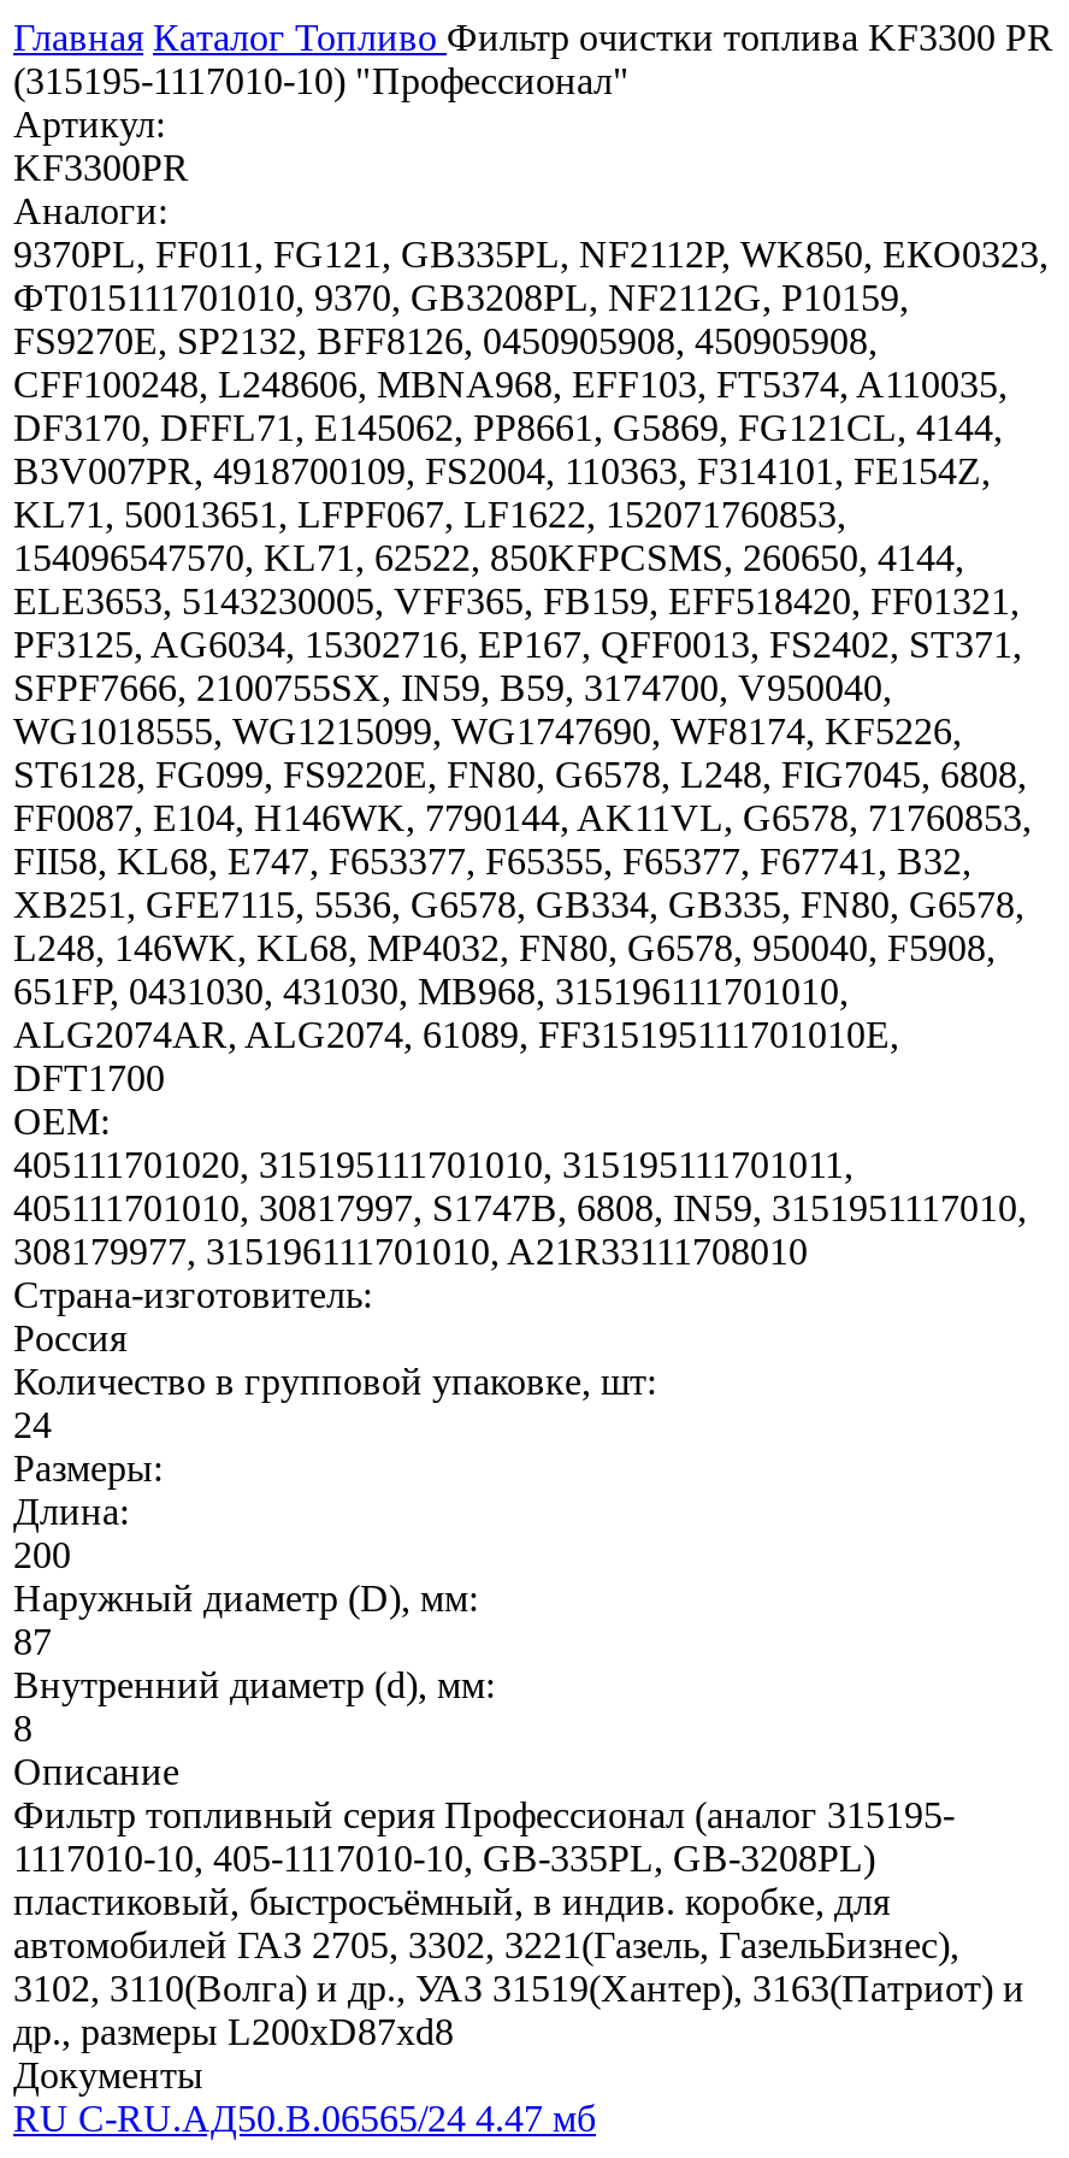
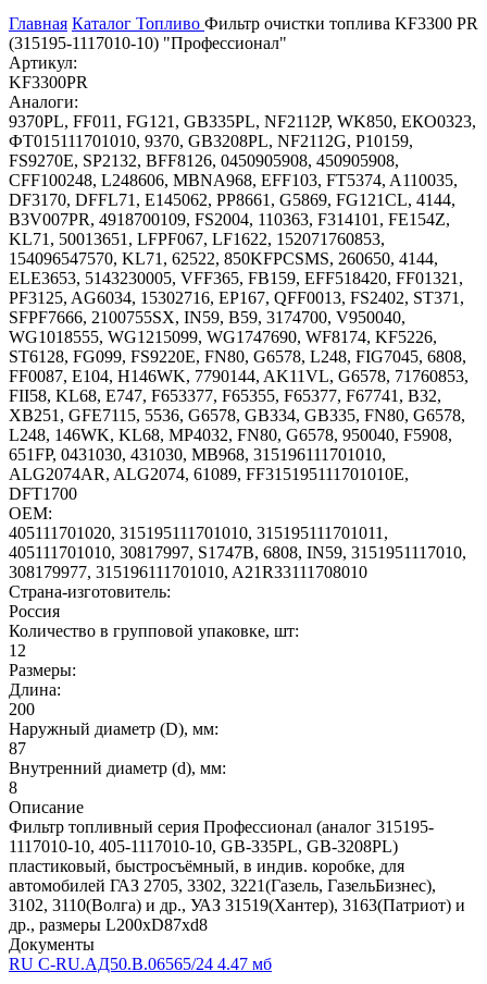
- 24
+ 12
